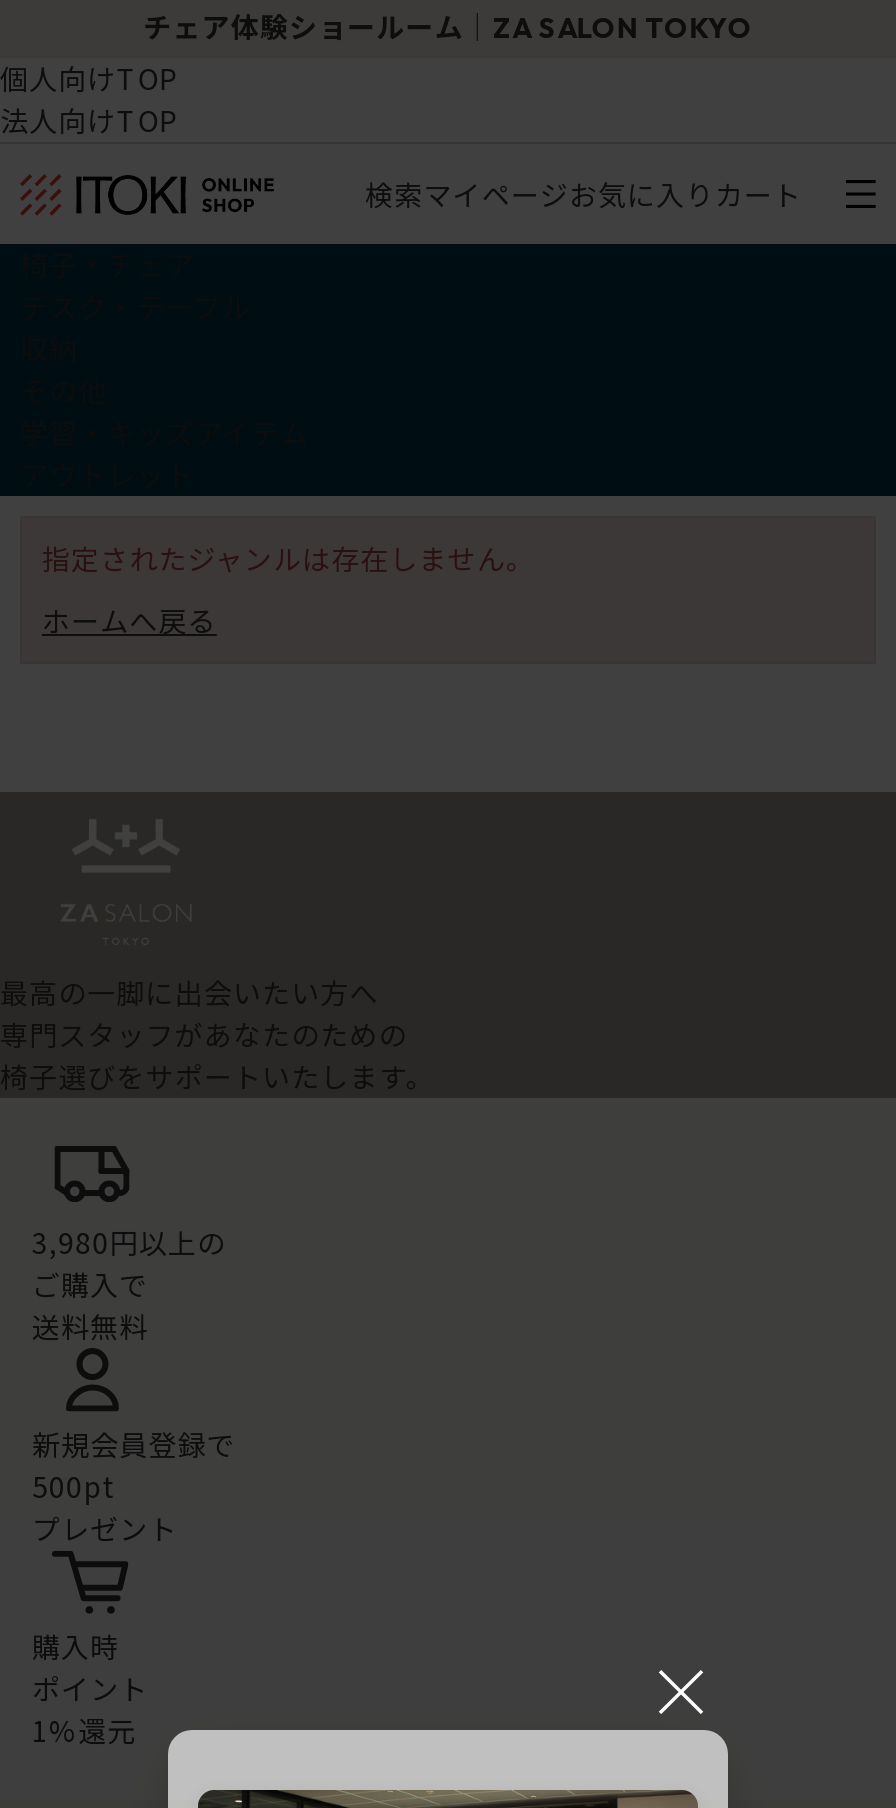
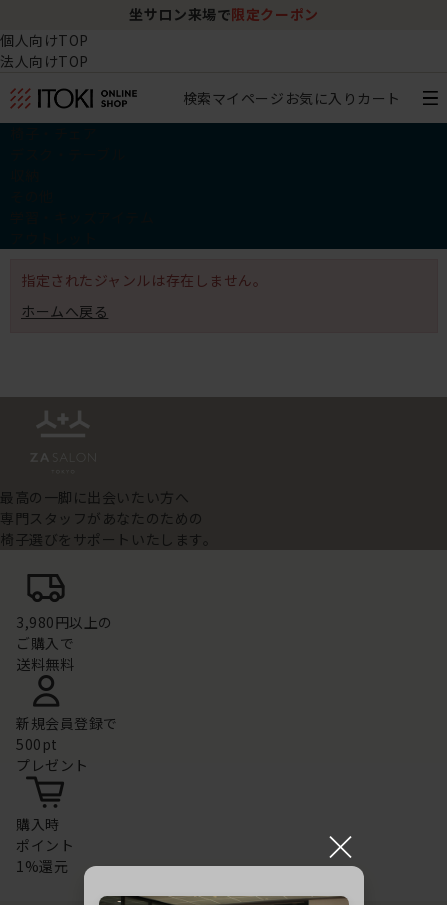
- チェア体験ショールーム｜ZA SALON TOKYO
+ 坐サロン来場で限定クーポン
